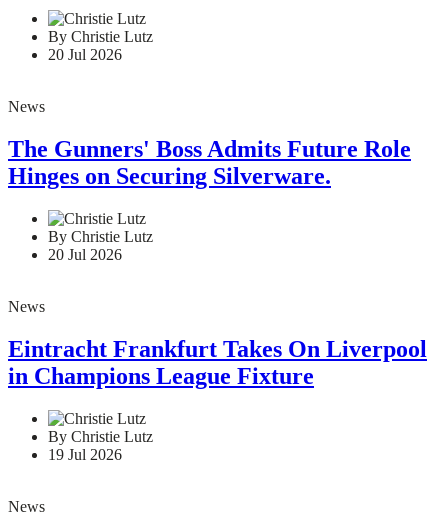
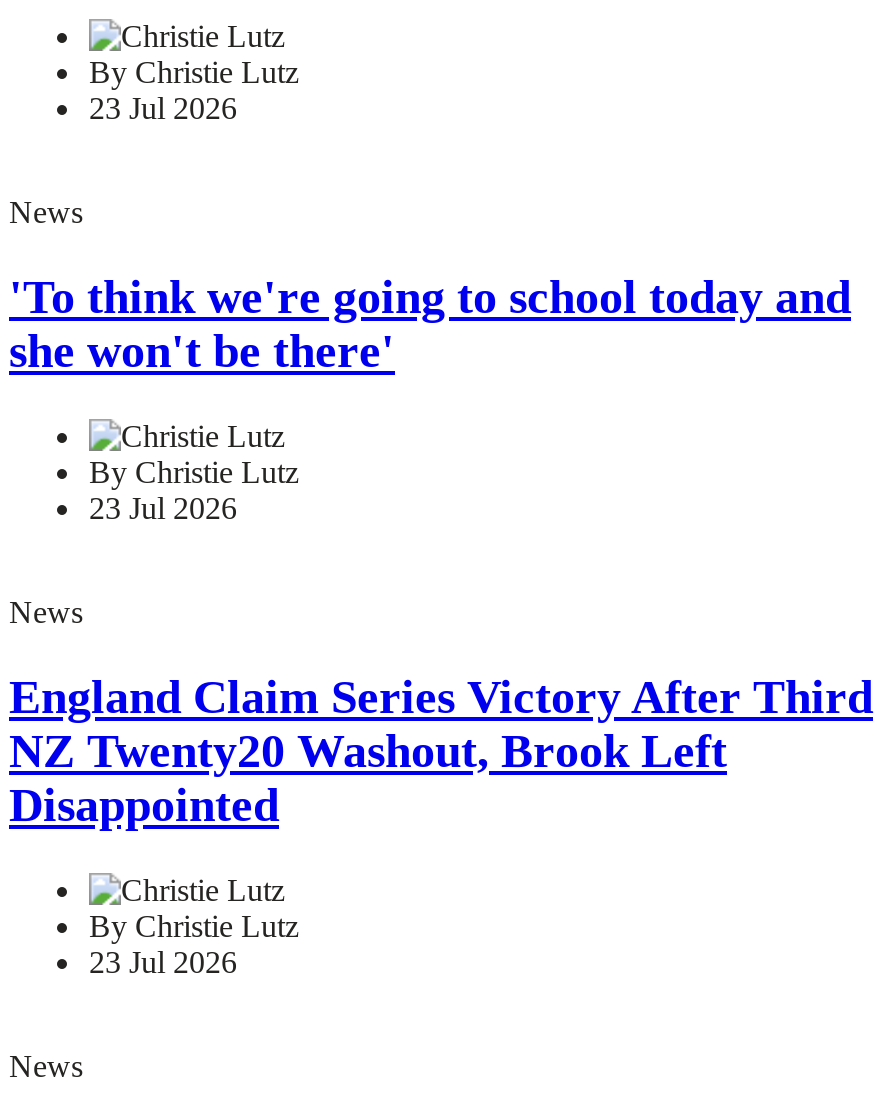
- 20 Jul 2026
+ 23 Jul 2026

- The Gunners' Boss Admits Future Role
- Hinges on Securing Silverware.
+ 'To think we're going to school today and
+ she won't be there'

- 20 Jul 2026
+ 23 Jul 2026

- Eintracht Frankfurt Takes On Liverpool
- in Champions League Fixture
+ England Claim Series Victory After Third
+ NZ Twenty20 Washout, Brook Left
+ Disappointed

- 19 Jul 2026
+ 23 Jul 2026
